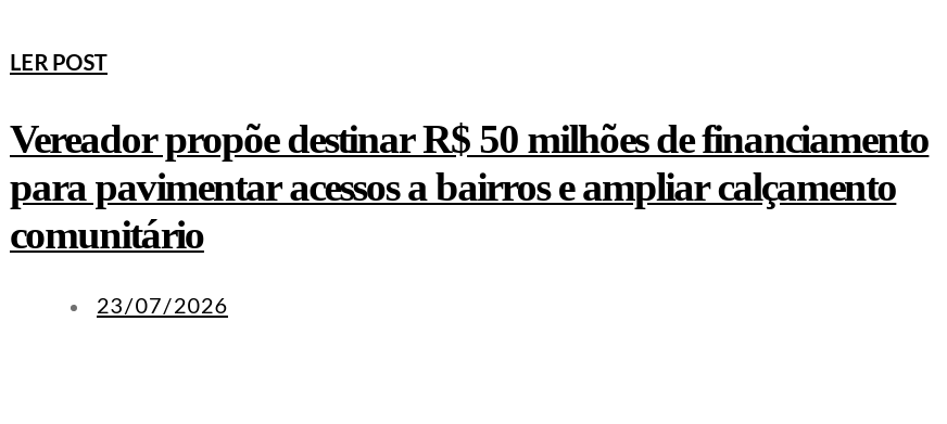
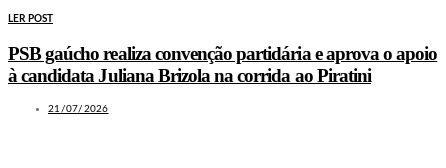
- Vereador propõe destinar R$ 50 milhões de financiamento
- para pavimentar acessos a bairros e ampliar calçamento
- comunitário
+ PSB gaúcho realiza convenção partidária e aprova o apoio
+ à candidata Juliana Brizola na corrida ao Piratini

- 23/07/2026
+ 21/07/2026
